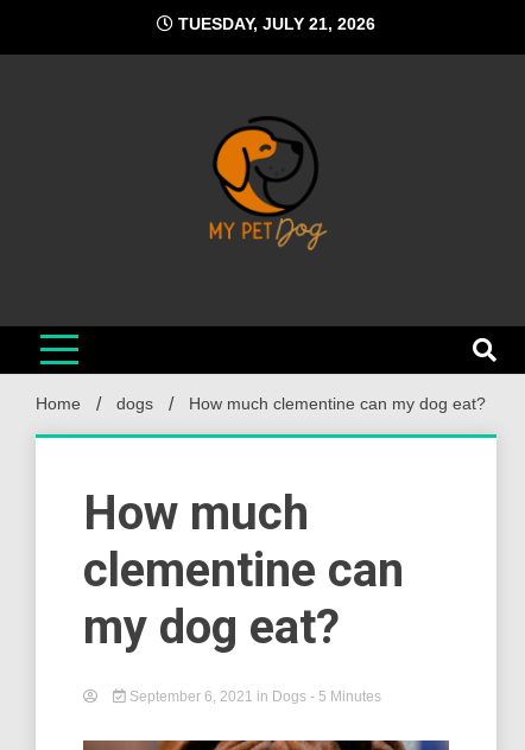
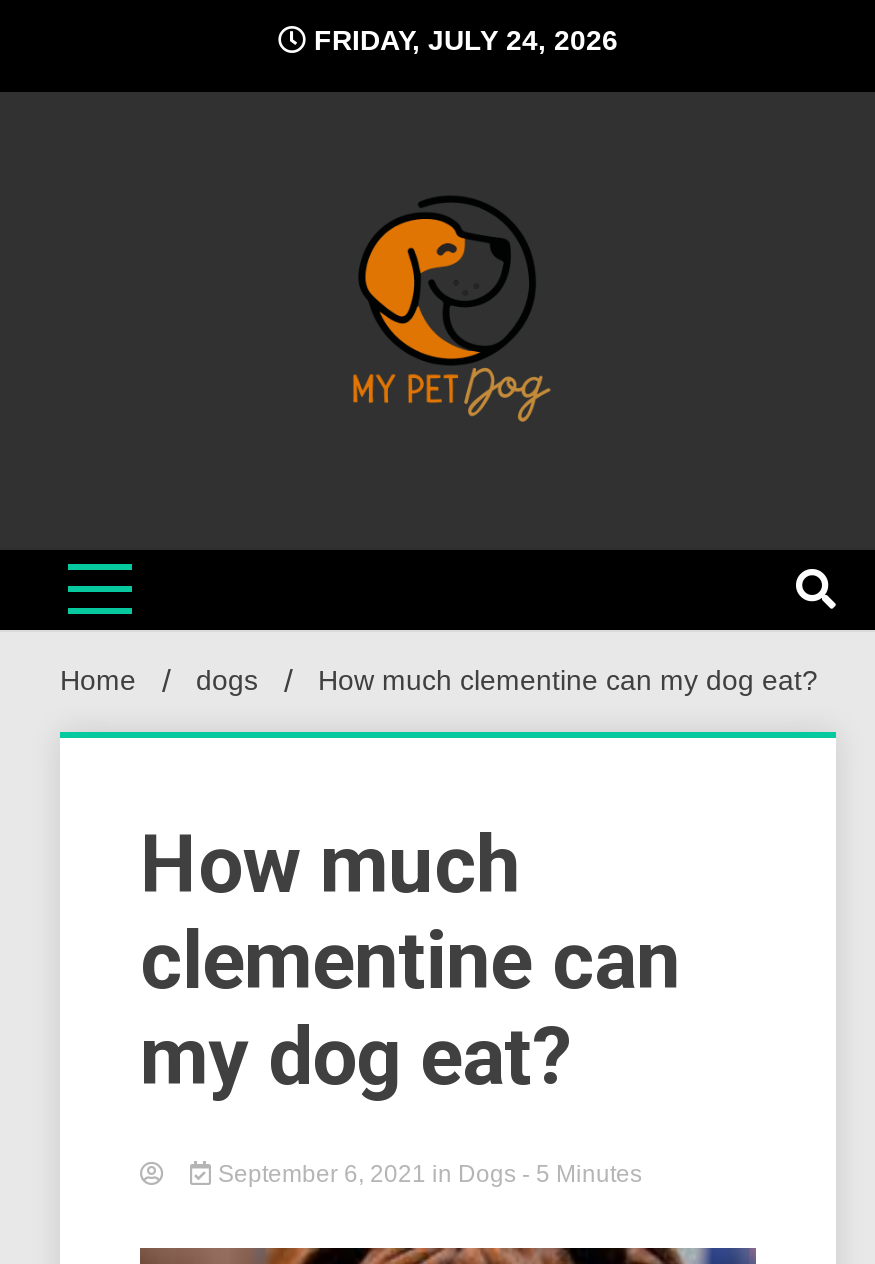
- TUESDAY, JULY 21, 2026
+ FRIDAY, JULY 24, 2026
